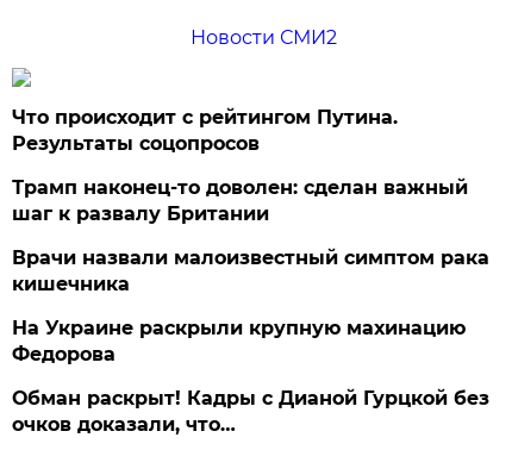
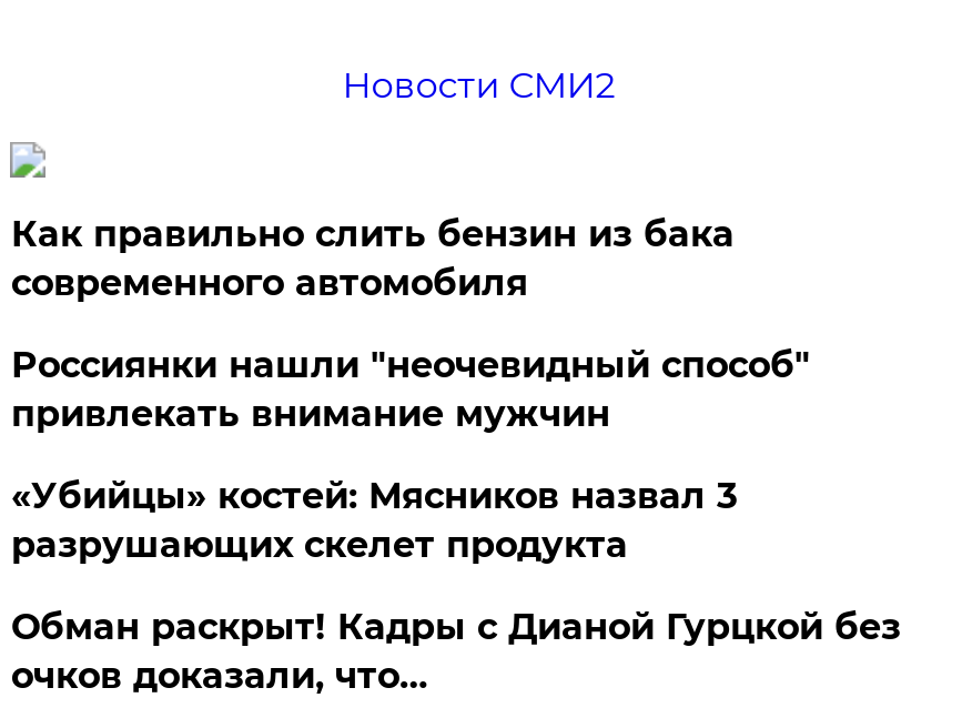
- Что происходит с рейтингом Путина.
- Результаты соцопросов
- Трамп наконец-то доволен: сделан важный
- шаг к развалу Британии
- Врачи назвали малоизвестный симптом рака
- кишечника
- На Украине раскрыли крупную махинацию
- Федорова
+ Как правильно слить бензин из бака
+ современного автомобиля
+ Россиянки нашли "неочевидный способ"
+ привлекать внимание мужчин
+ «Убийцы» костей: Мясников назвал 3
+ разрушающих скелет продукта
